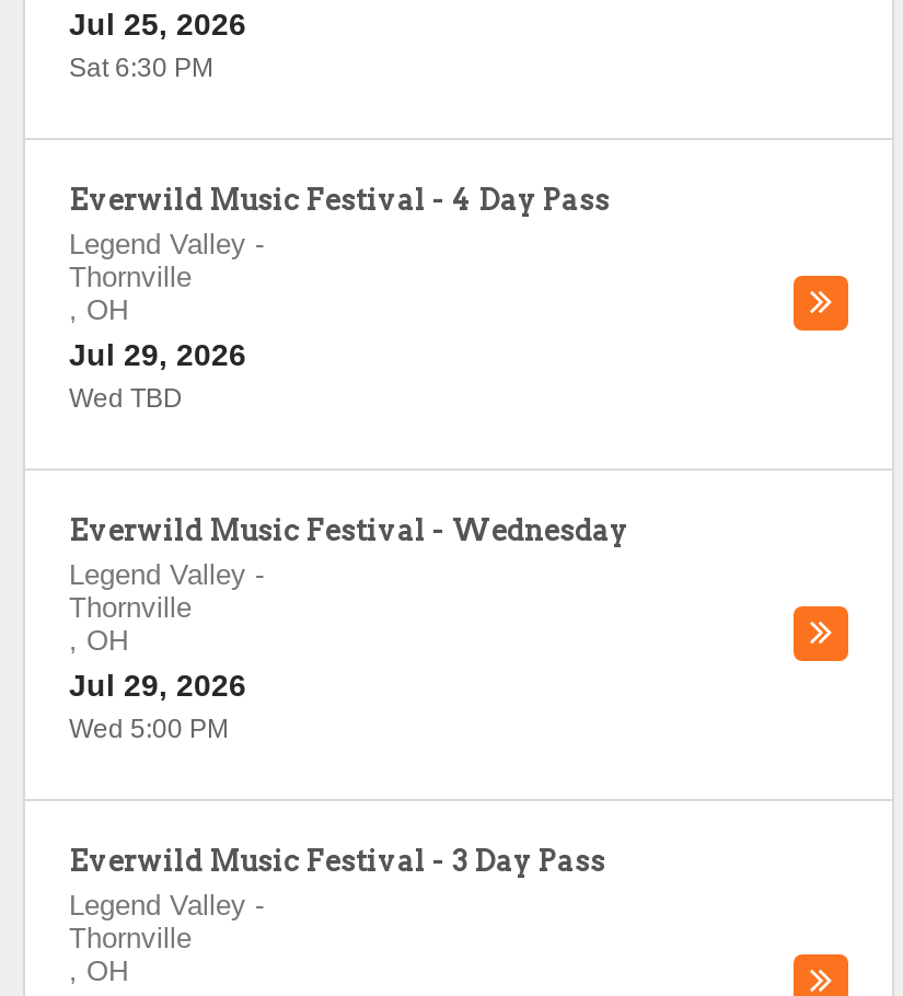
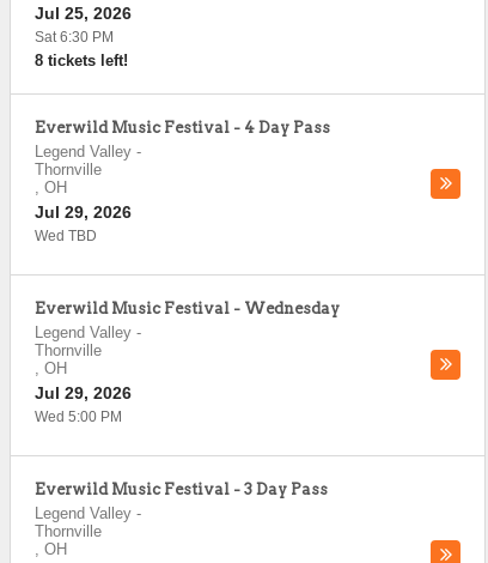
+ 8 tickets left!
